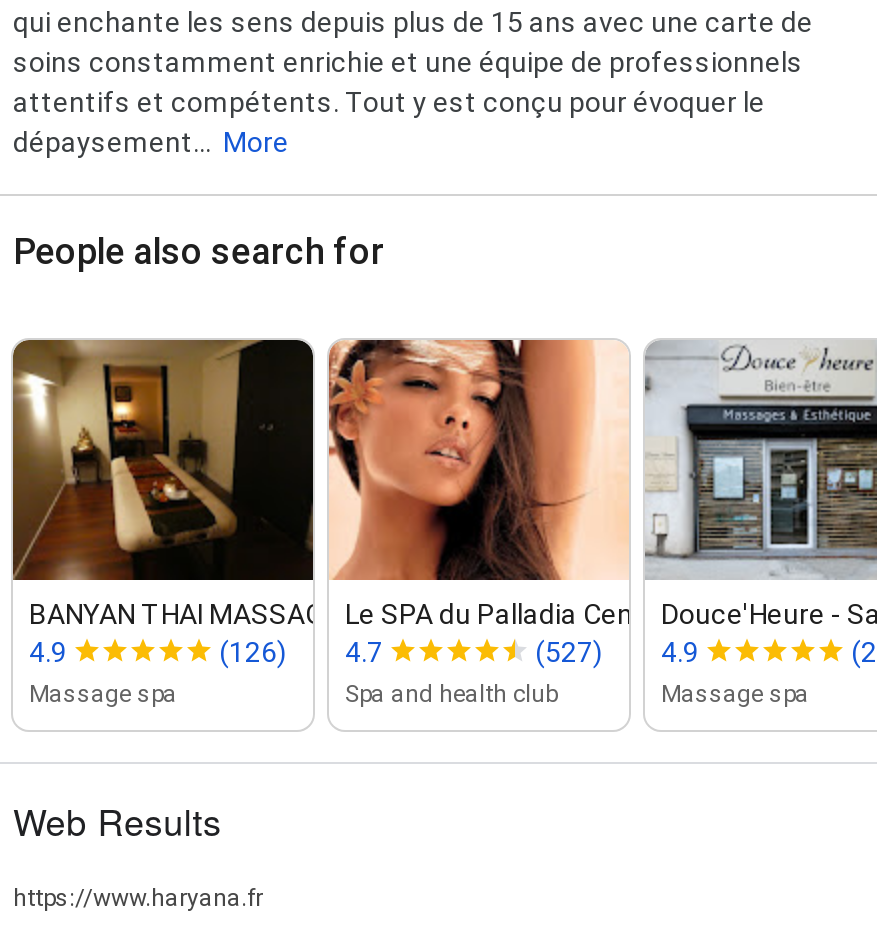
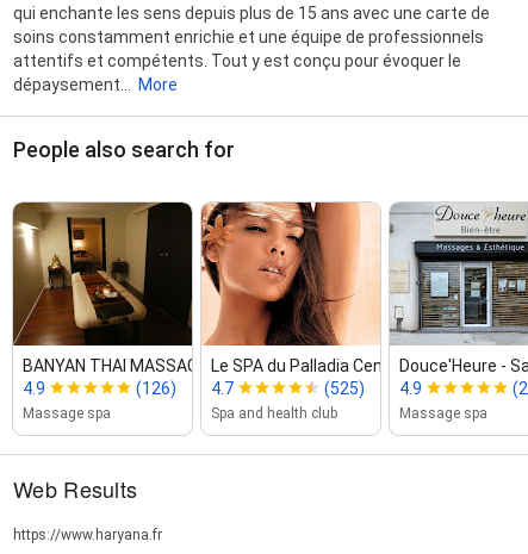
- (527) 4.9
+ (525) 4.9
